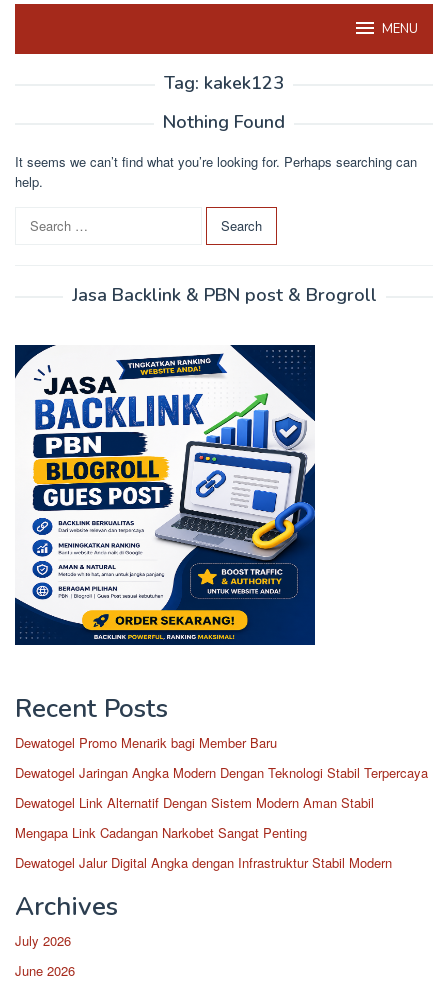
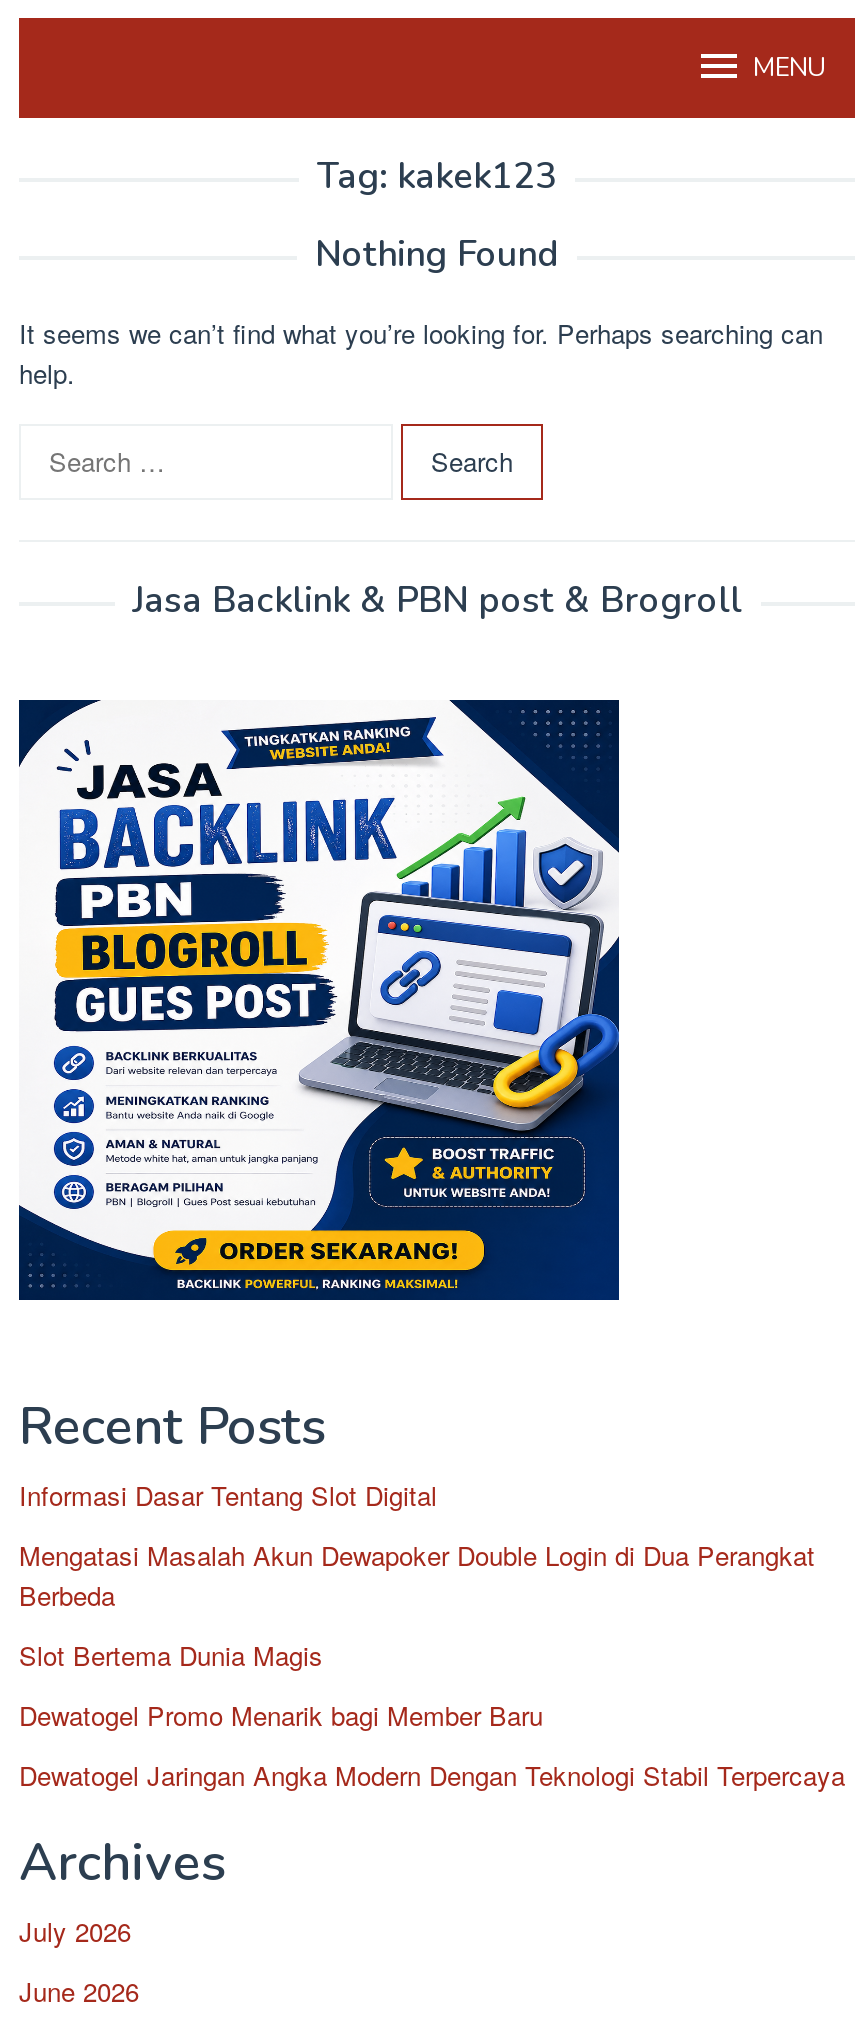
+ Informasi Dasar Tentang Slot Digital
+ Mengatasi Masalah Akun Dewapoker Double Login di Dua Perangkat
+ Berbeda
+ Slot Bertema Dunia Magis

moved down: Dewatogel Promo Menarik bagi Member Baru | Dewatogel Jaringan Angka Modern Dengan Teknologi Stabil Terpercaya

- Dewatogel Link Alternatif Dengan Sistem Modern Aman Stabil
- Mengapa Link Cadangan Narkobet Sangat Penting
- Dewatogel Jalur Digital Angka dengan Infrastruktur Stabil Modern
